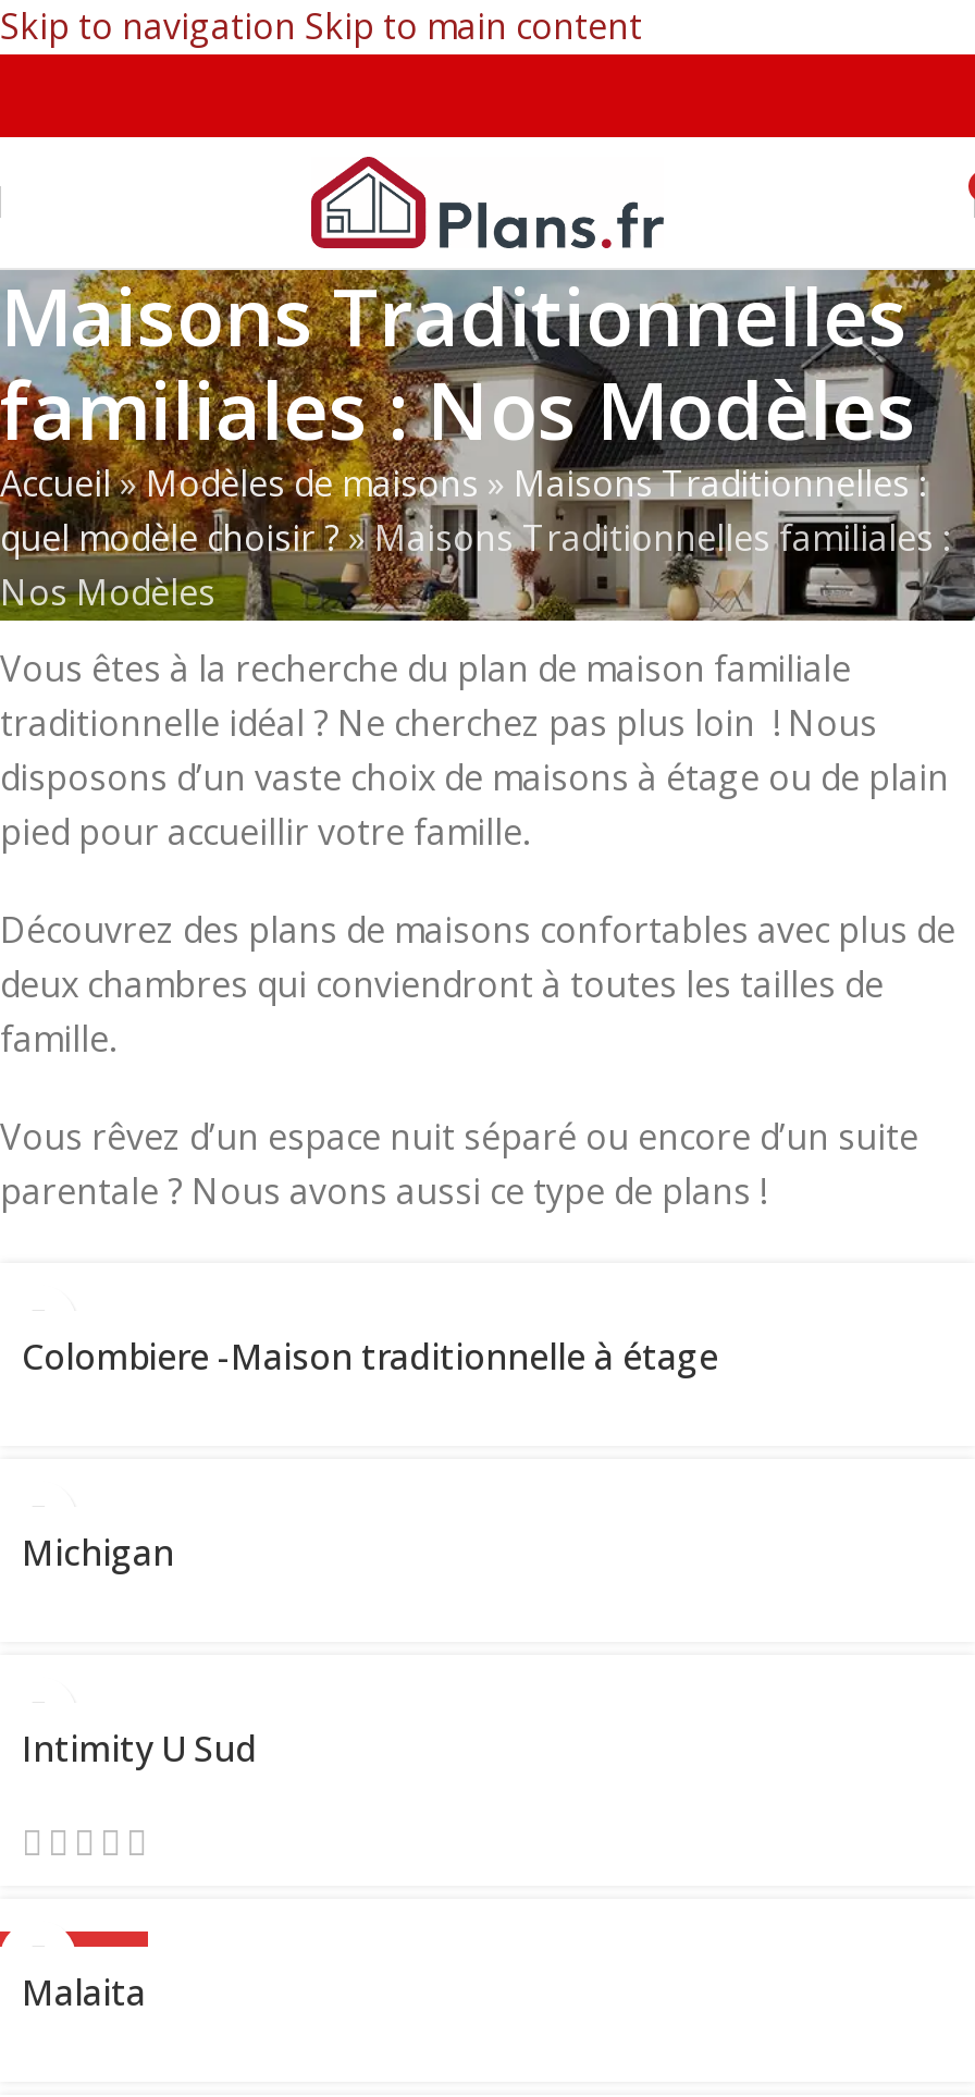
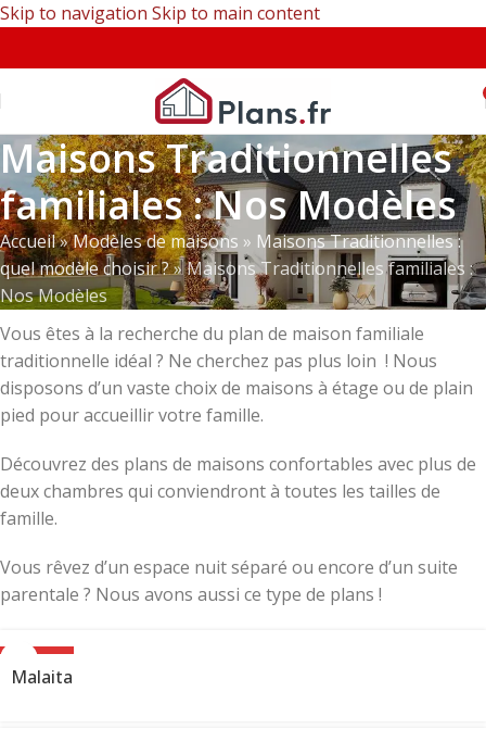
- Colombiere -Maison traditionnelle à étage

- Michigan

- Intimity U Sud
